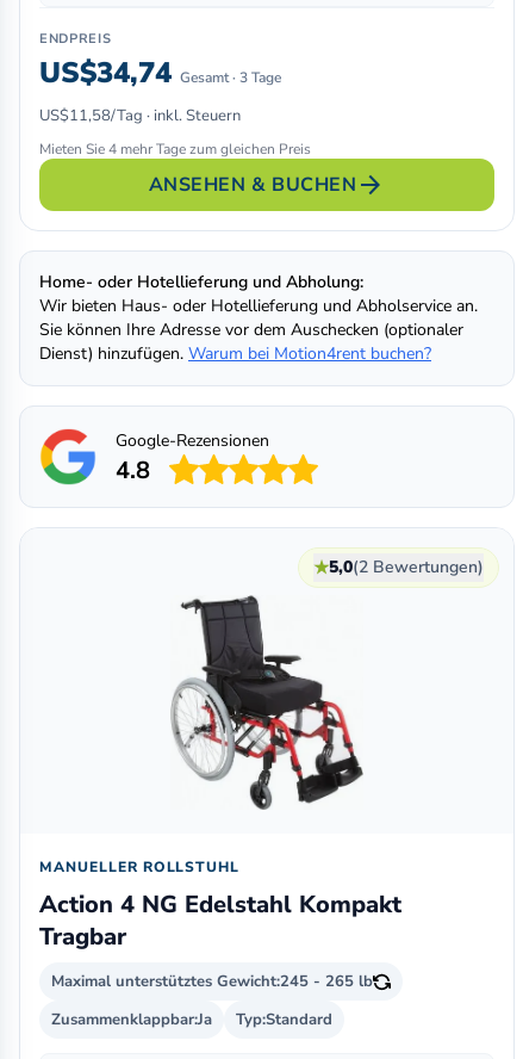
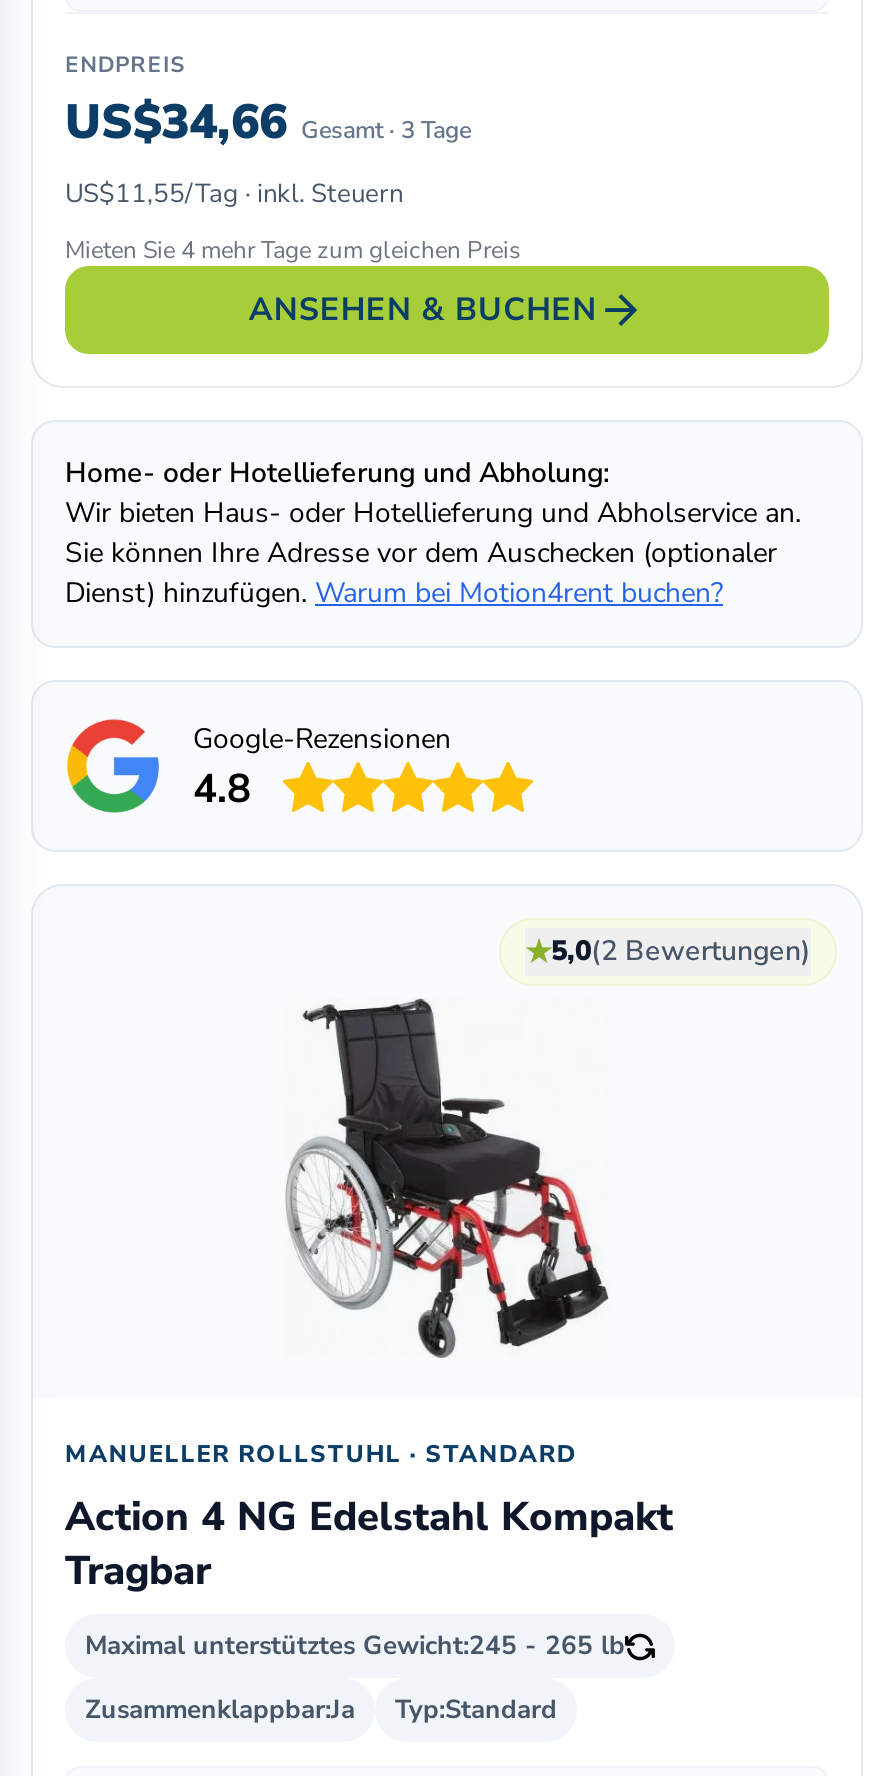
- US$34,74 Gesamt · 3 Tage
+ US$34,66 Gesamt · 3 Tage

- US$11,58/Tag · inkl. Steuern
+ US$11,55/Tag · inkl. Steuern

- MANUELLER ROLLSTUHL
+ MANUELLER ROLLSTUHL · STANDARD
